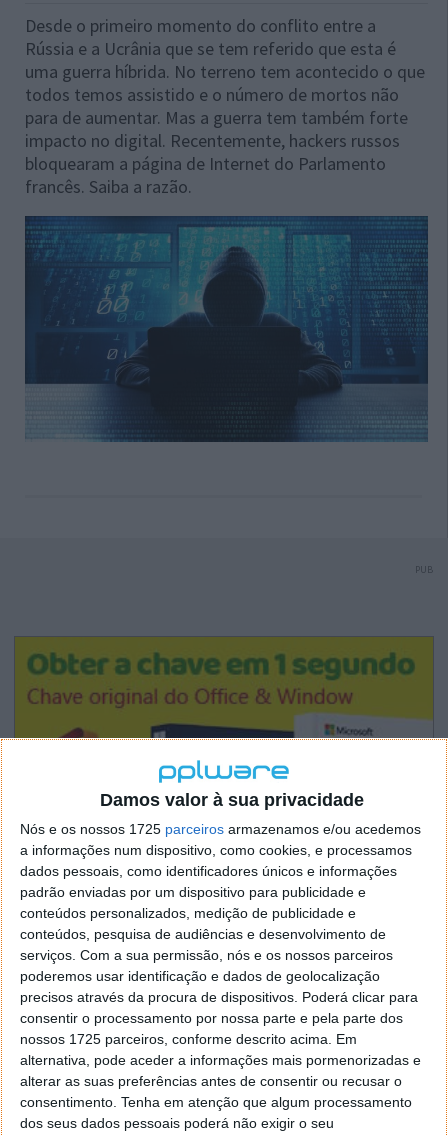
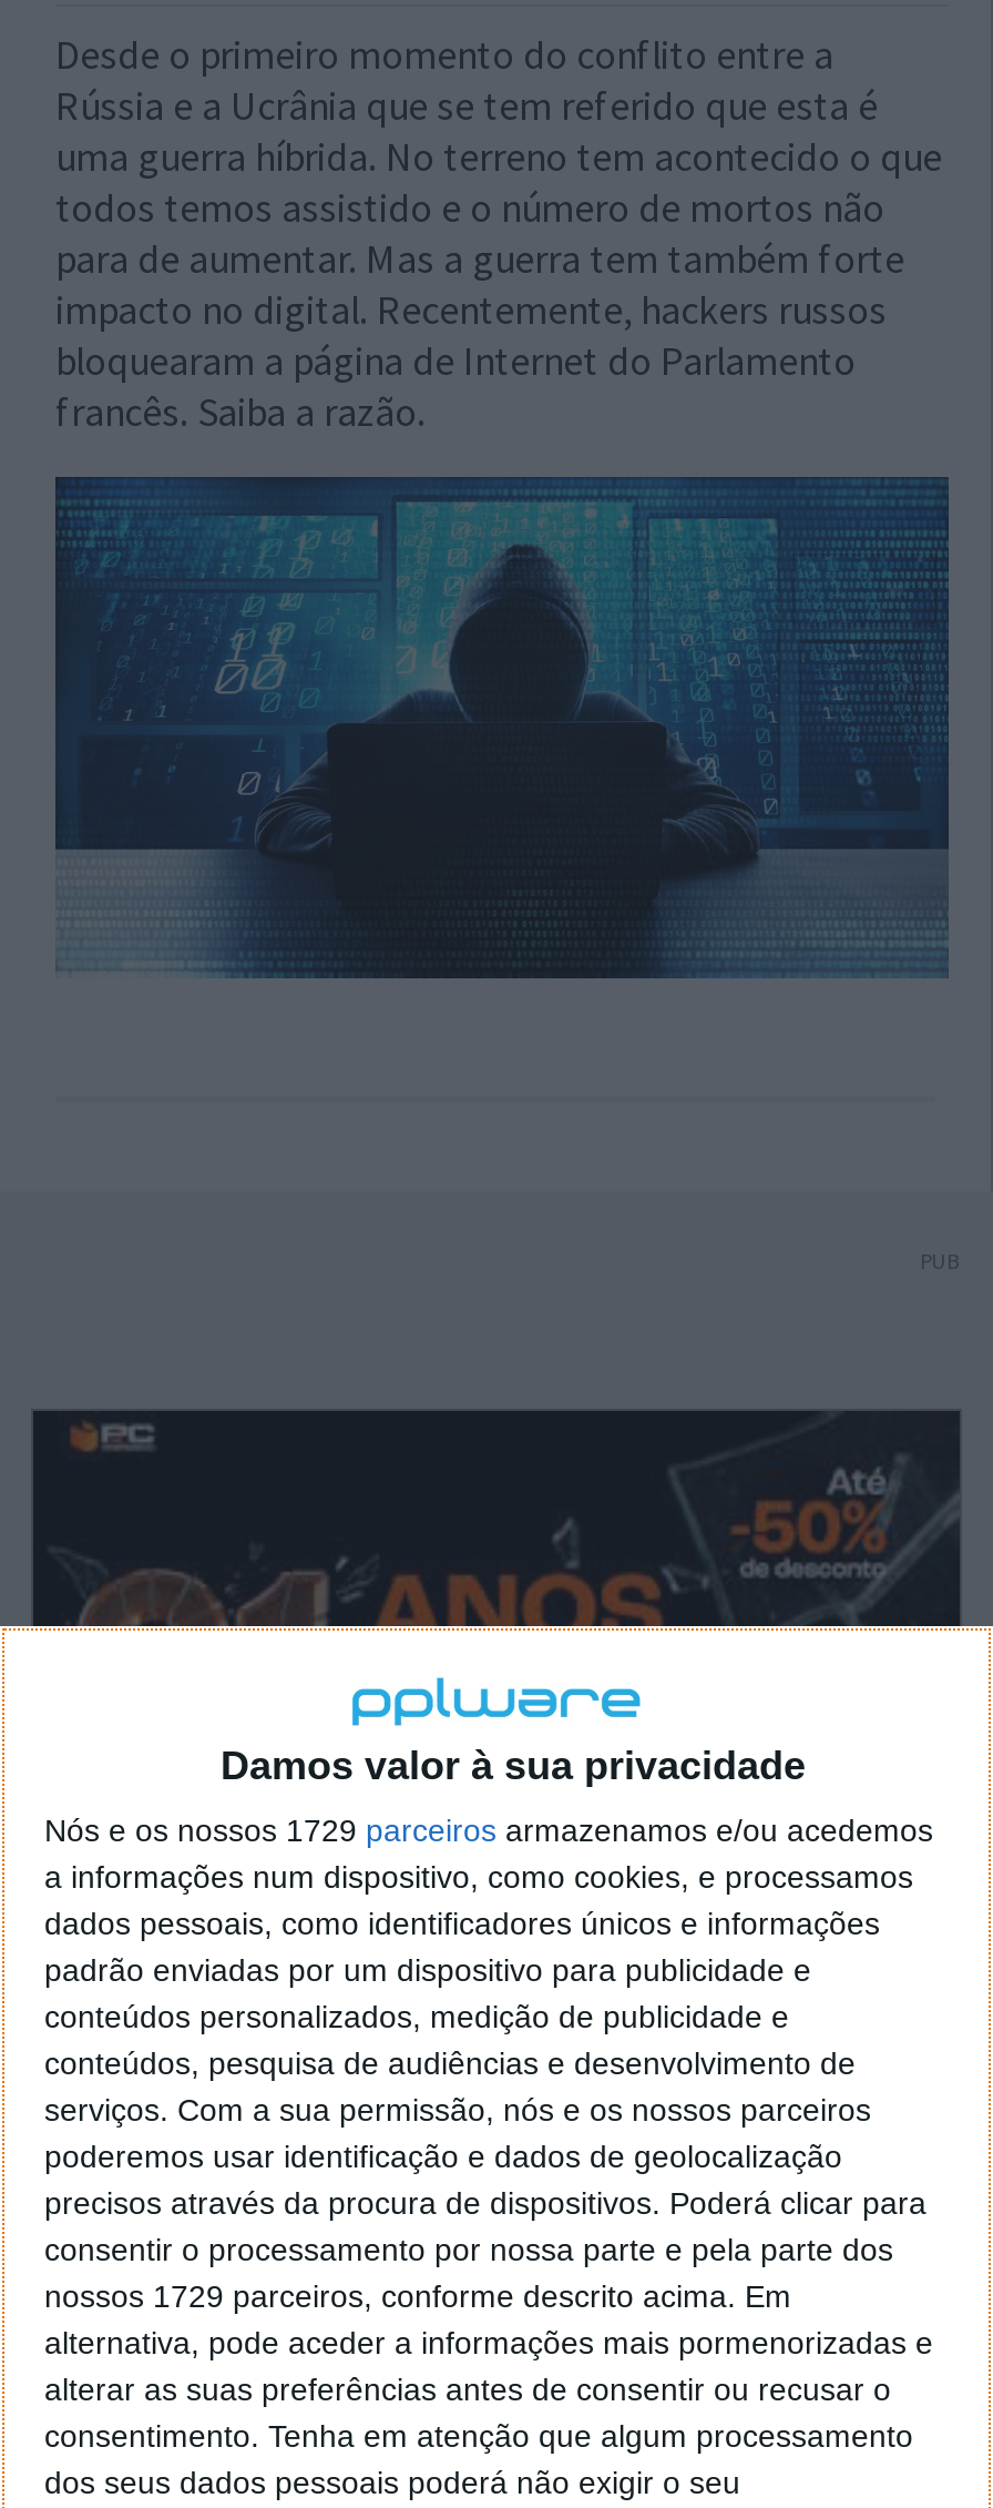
- [image]
+ [image]

- Nós e os nossos 1725 parceiros armazenamos e/ou acedemos
+ Nós e os nossos 1729 parceiros armazenamos e/ou acedemos

- nossos 1725 parceiros, conforme descrito acima. Em
+ nossos 1729 parceiros, conforme descrito acima. Em
